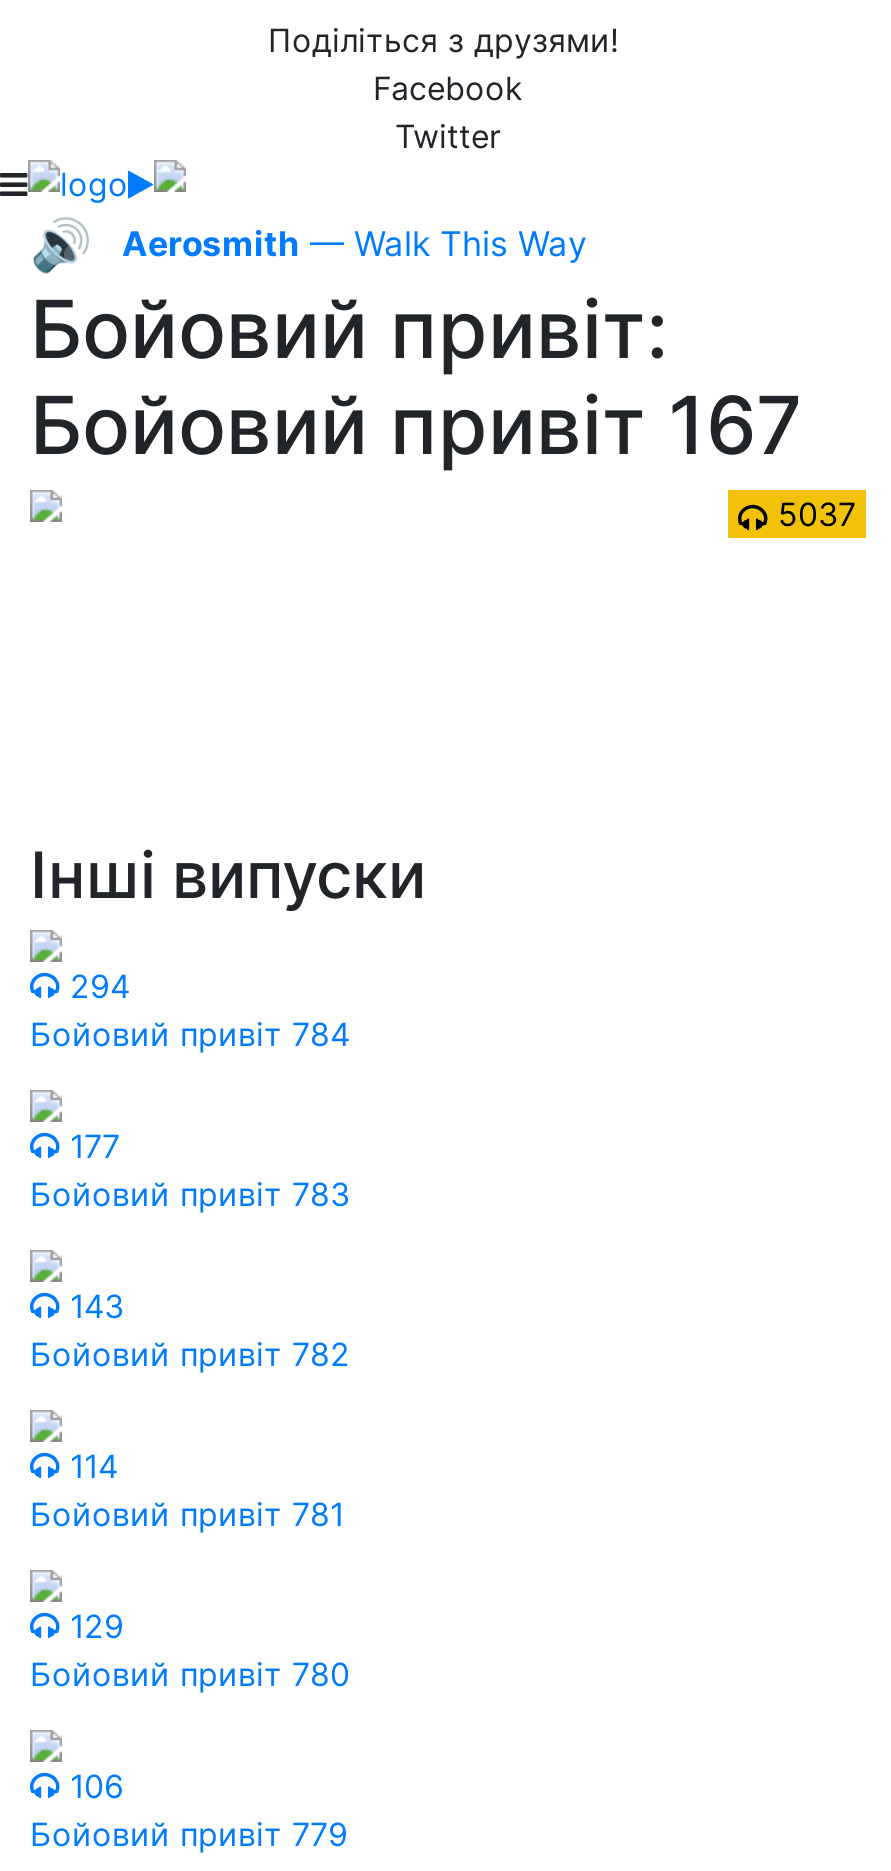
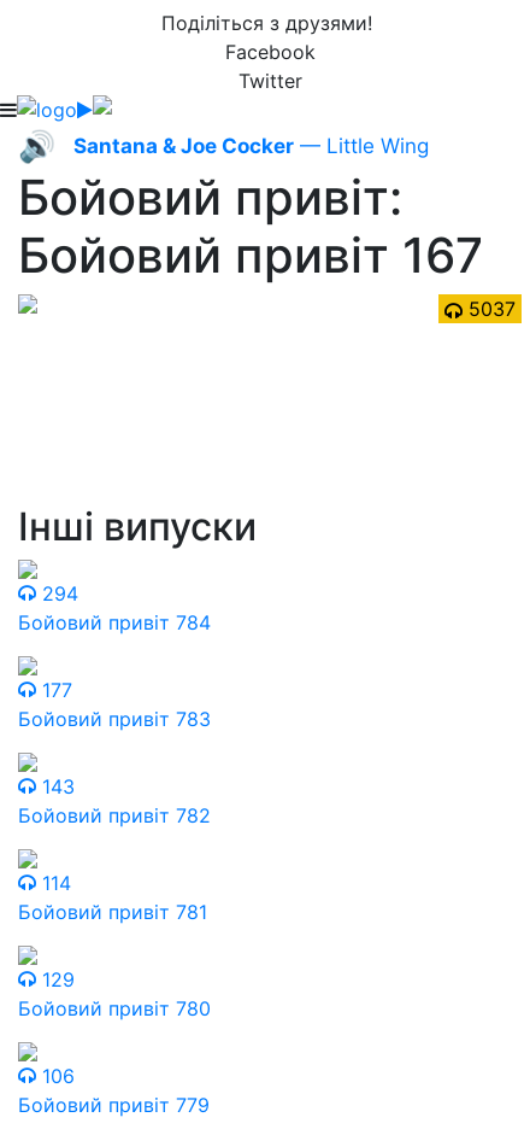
- Aerosmith — Walk This Way
+ Santana & Joe Cocker — Little Wing
